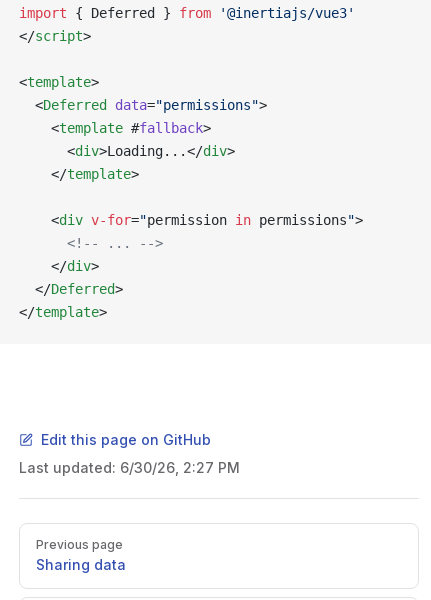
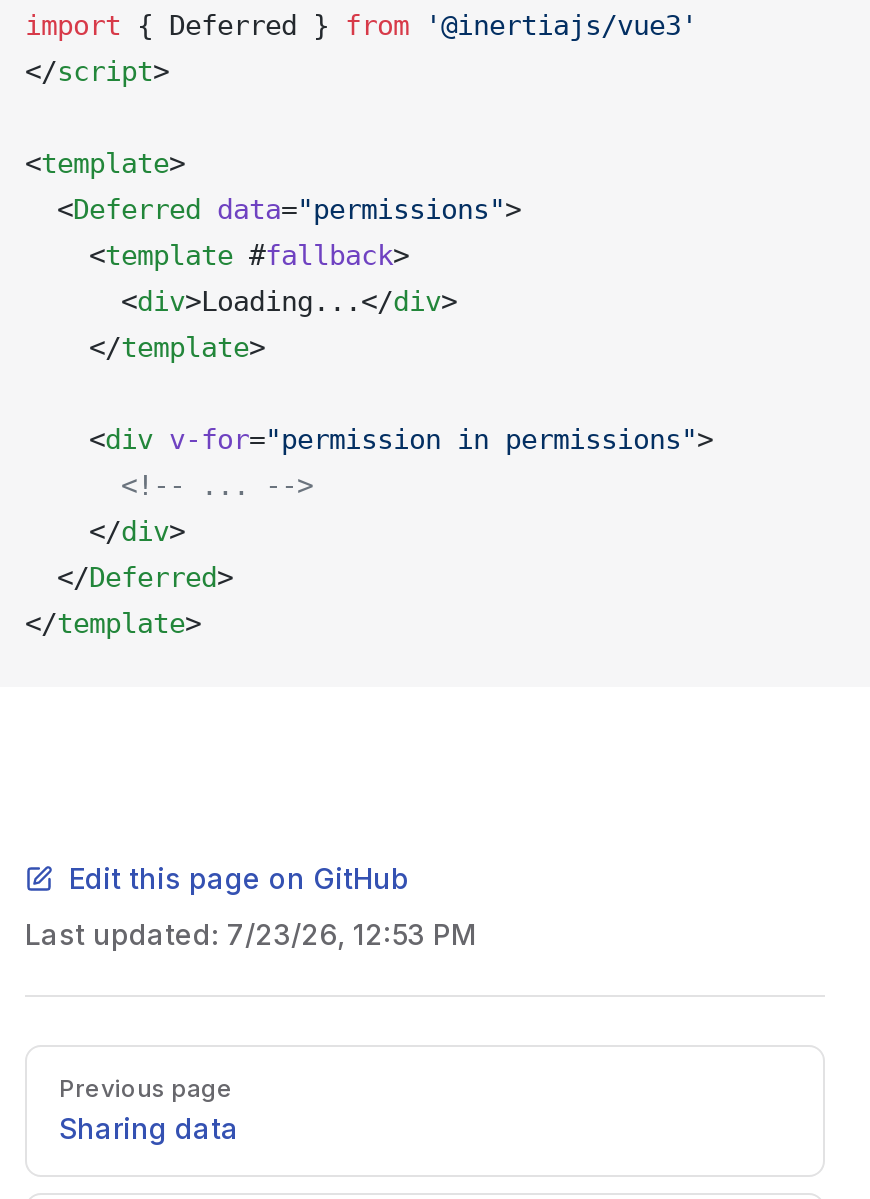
- Last updated: 6/30/26, 2:27 PM
+ Last updated: 7/23/26, 12:53 PM
